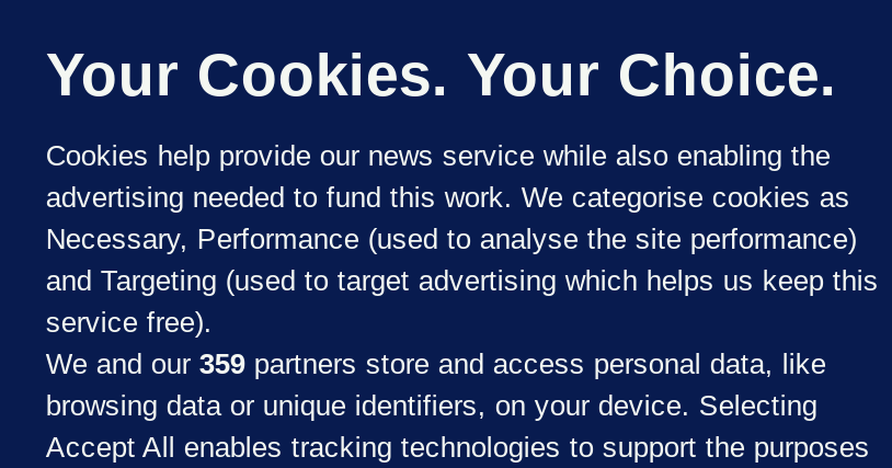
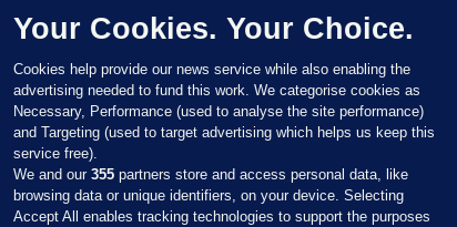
- We and our 359 partners store and access personal data, like
+ We and our 355 partners store and access personal data, like
